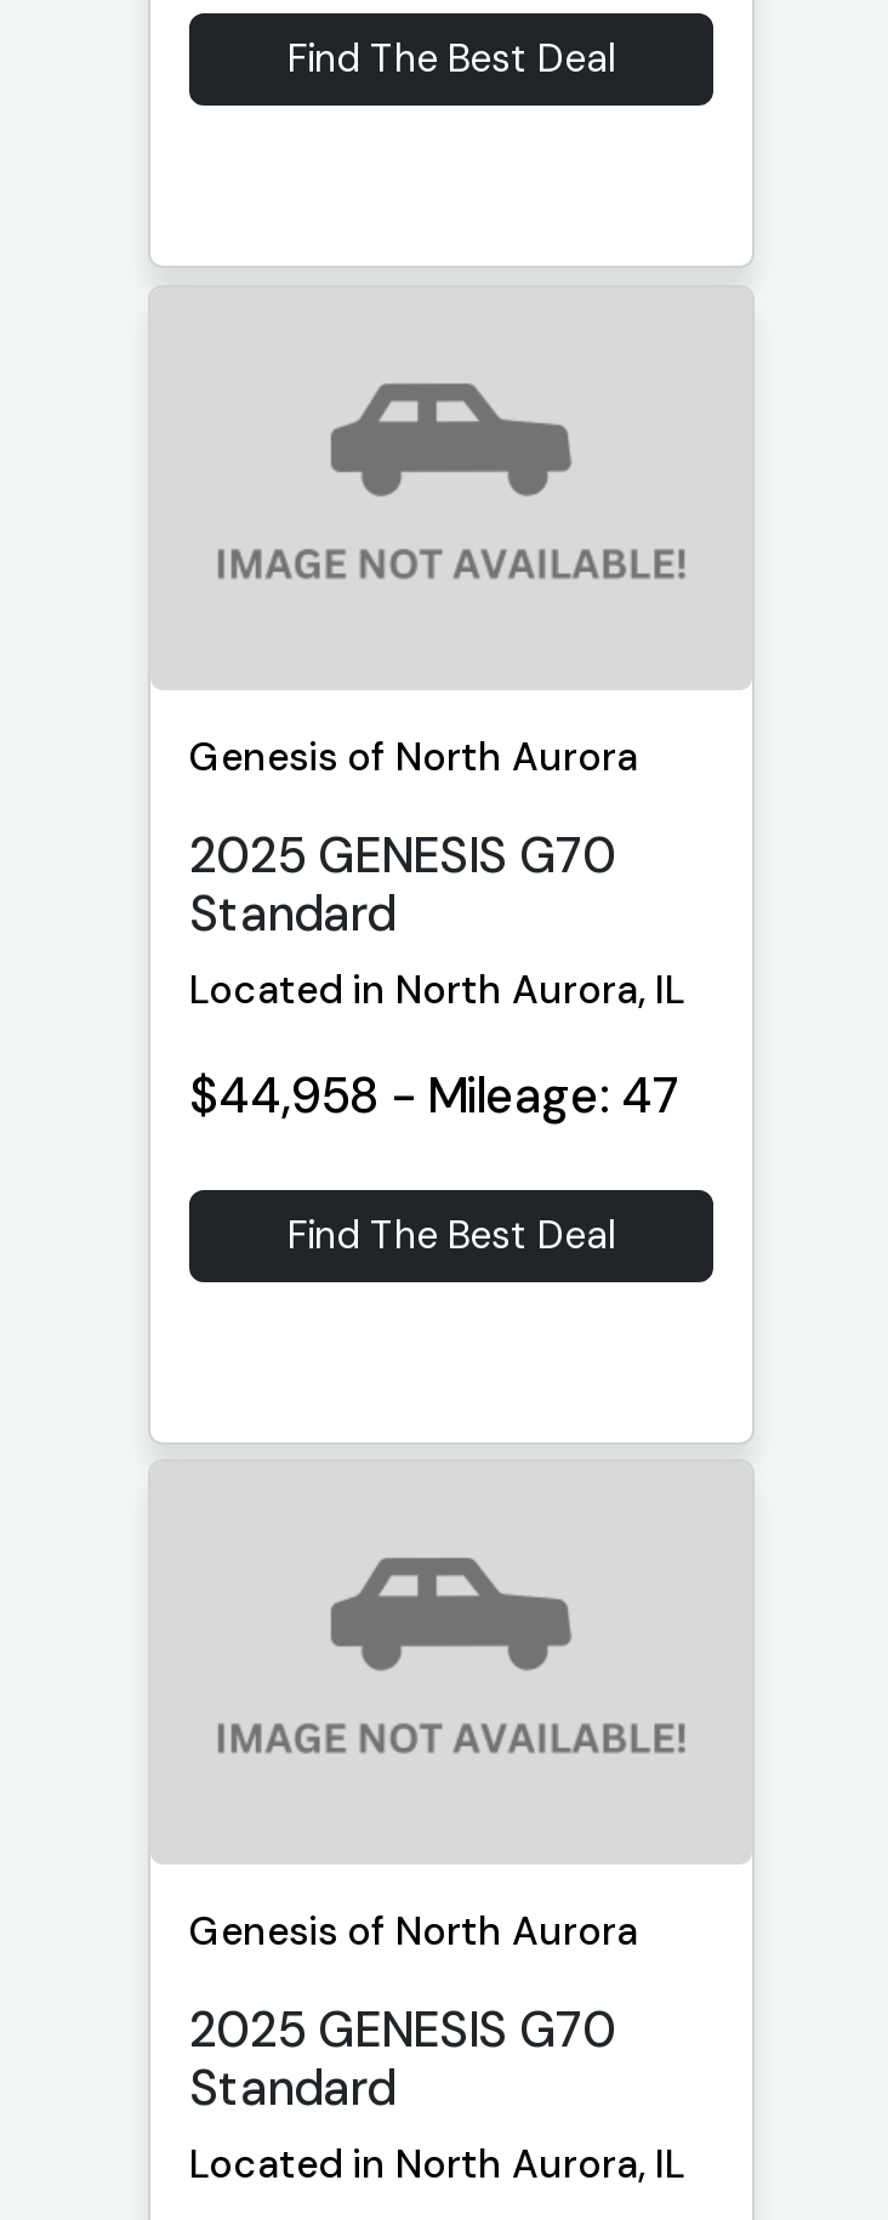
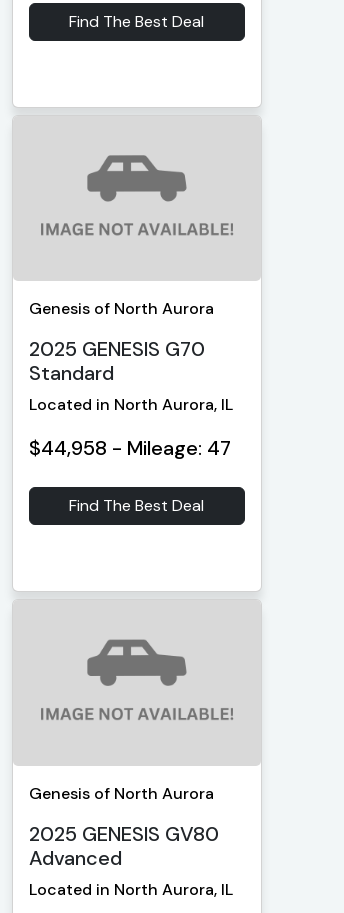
- 2025 GENESIS G70
- Standard
+ 2025 GENESIS GV80
+ Advanced
